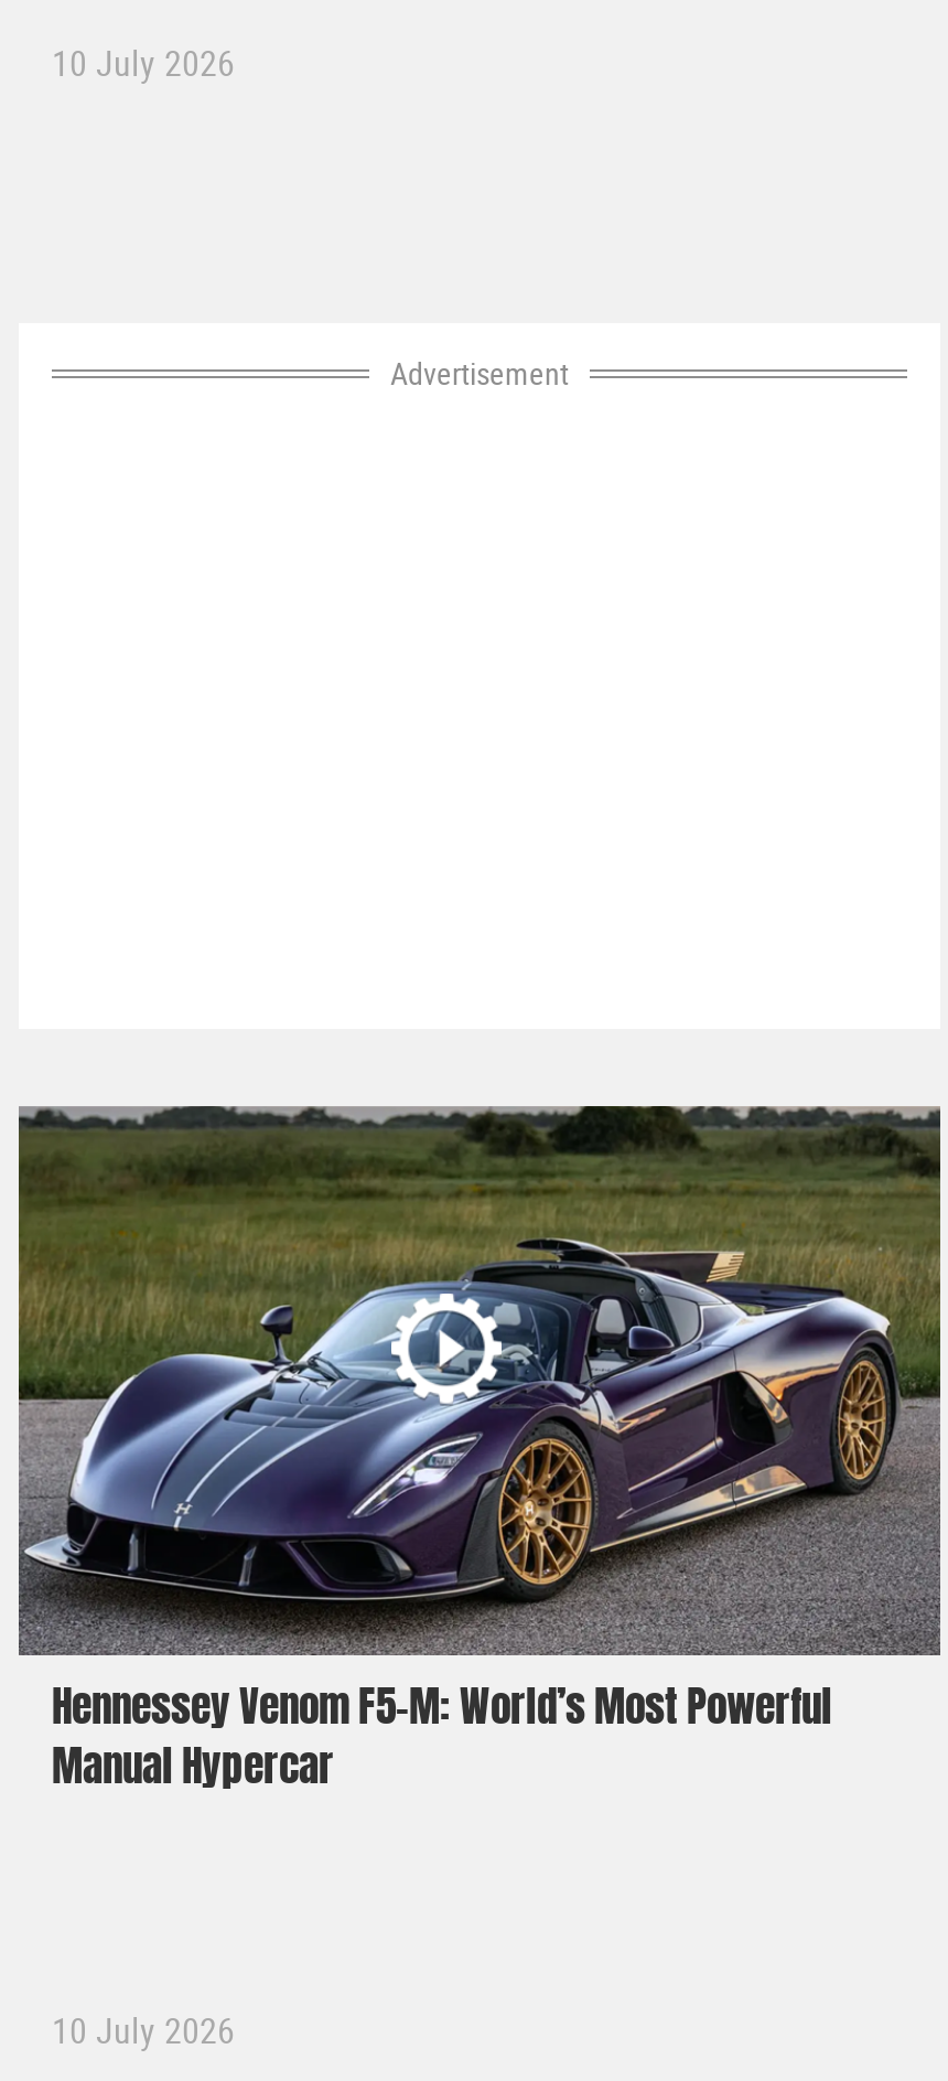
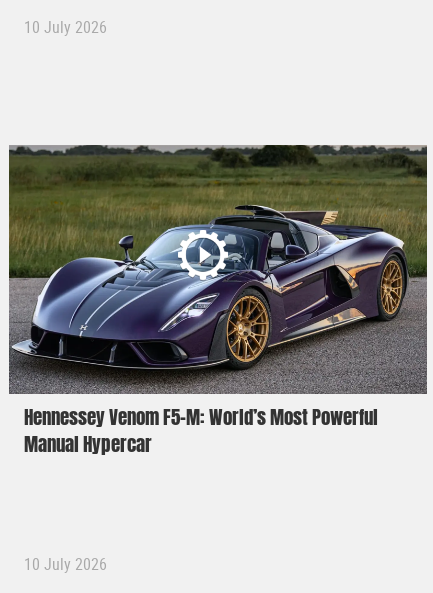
- Advertisement
